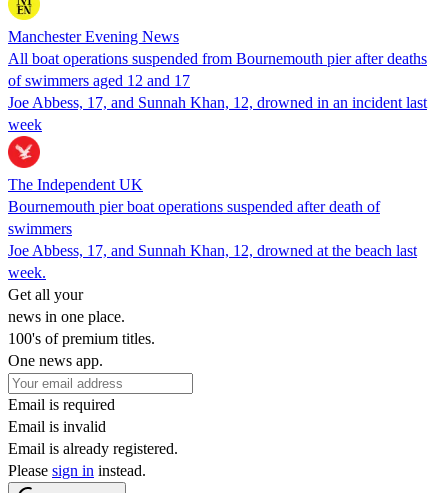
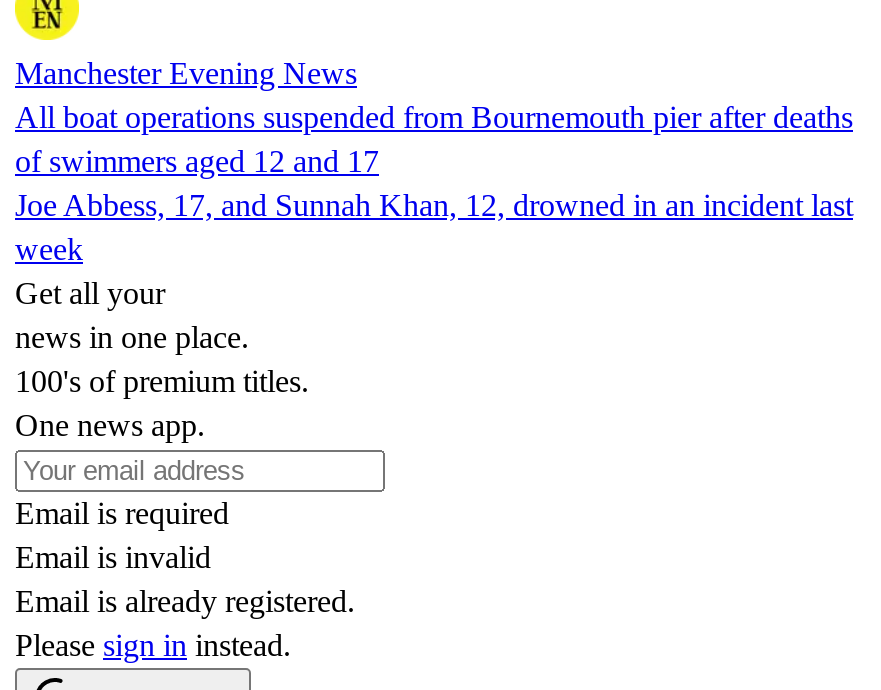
- [image]
- The Independent UK
- Bournemouth pier boat operations suspended after death of
- swimmers
- Joe Abbess, 17, and Sunnah Khan, 12, drowned at the beach last
- week.
